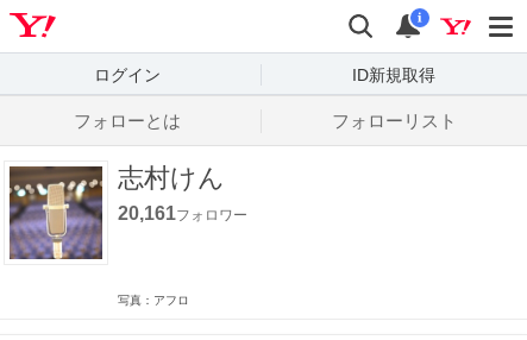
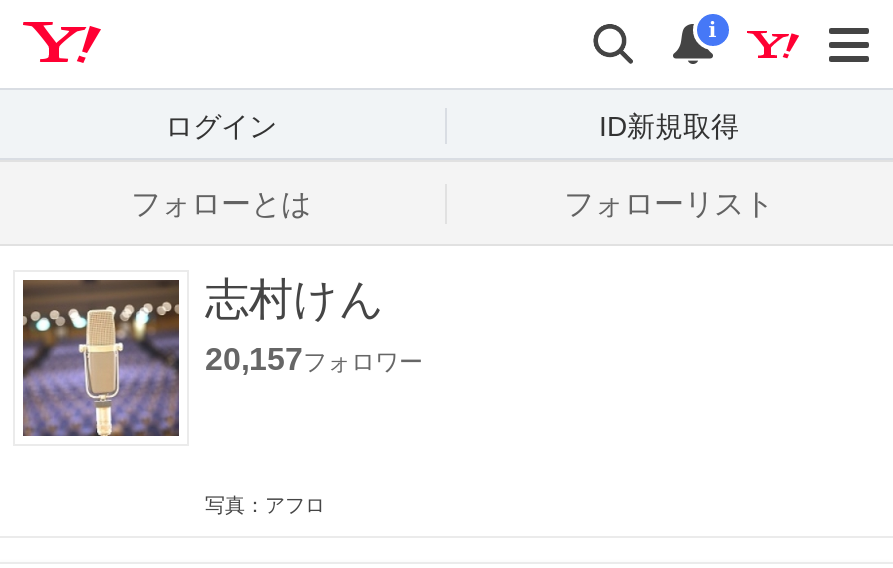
- 20,161フォロワー
+ 20,157フォロワー
